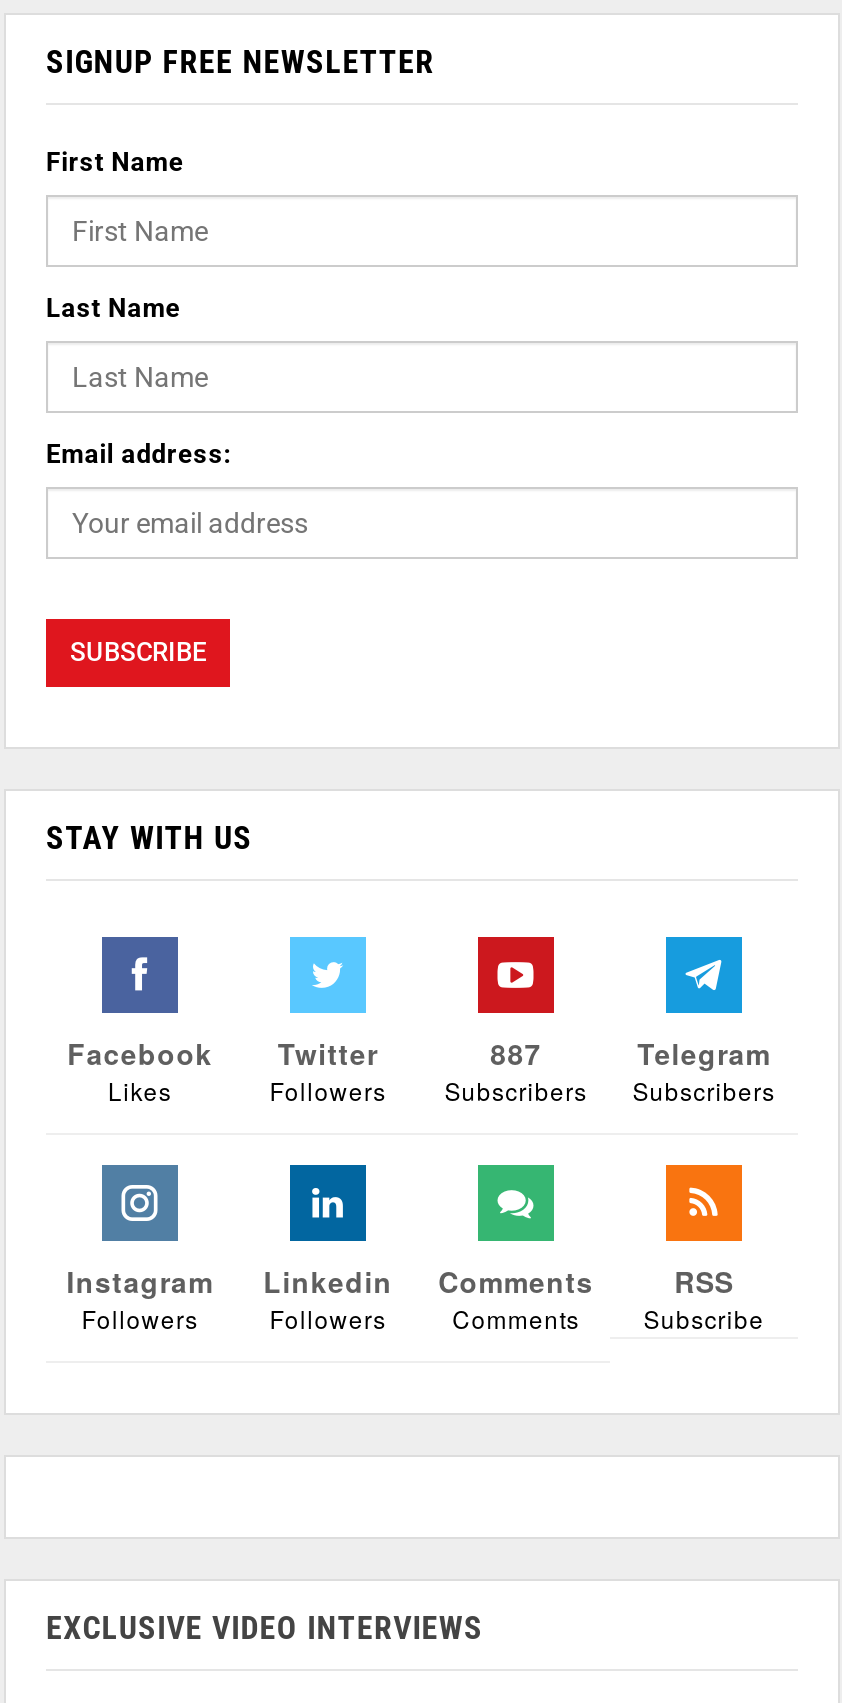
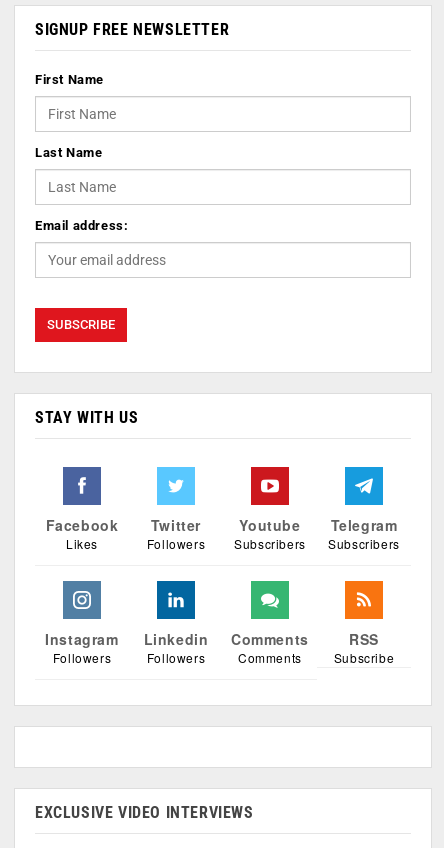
- 887
+ Youtube
